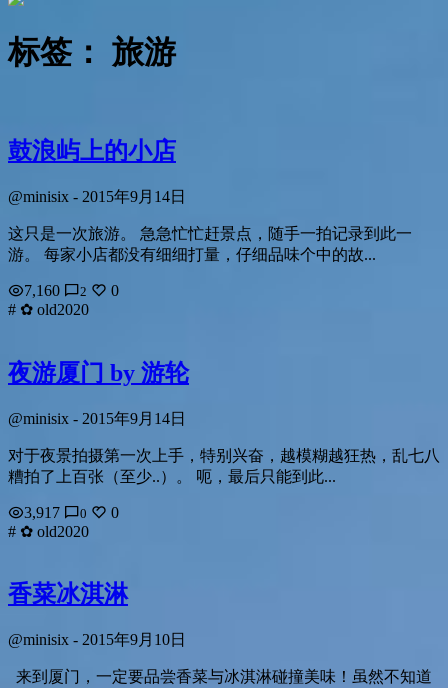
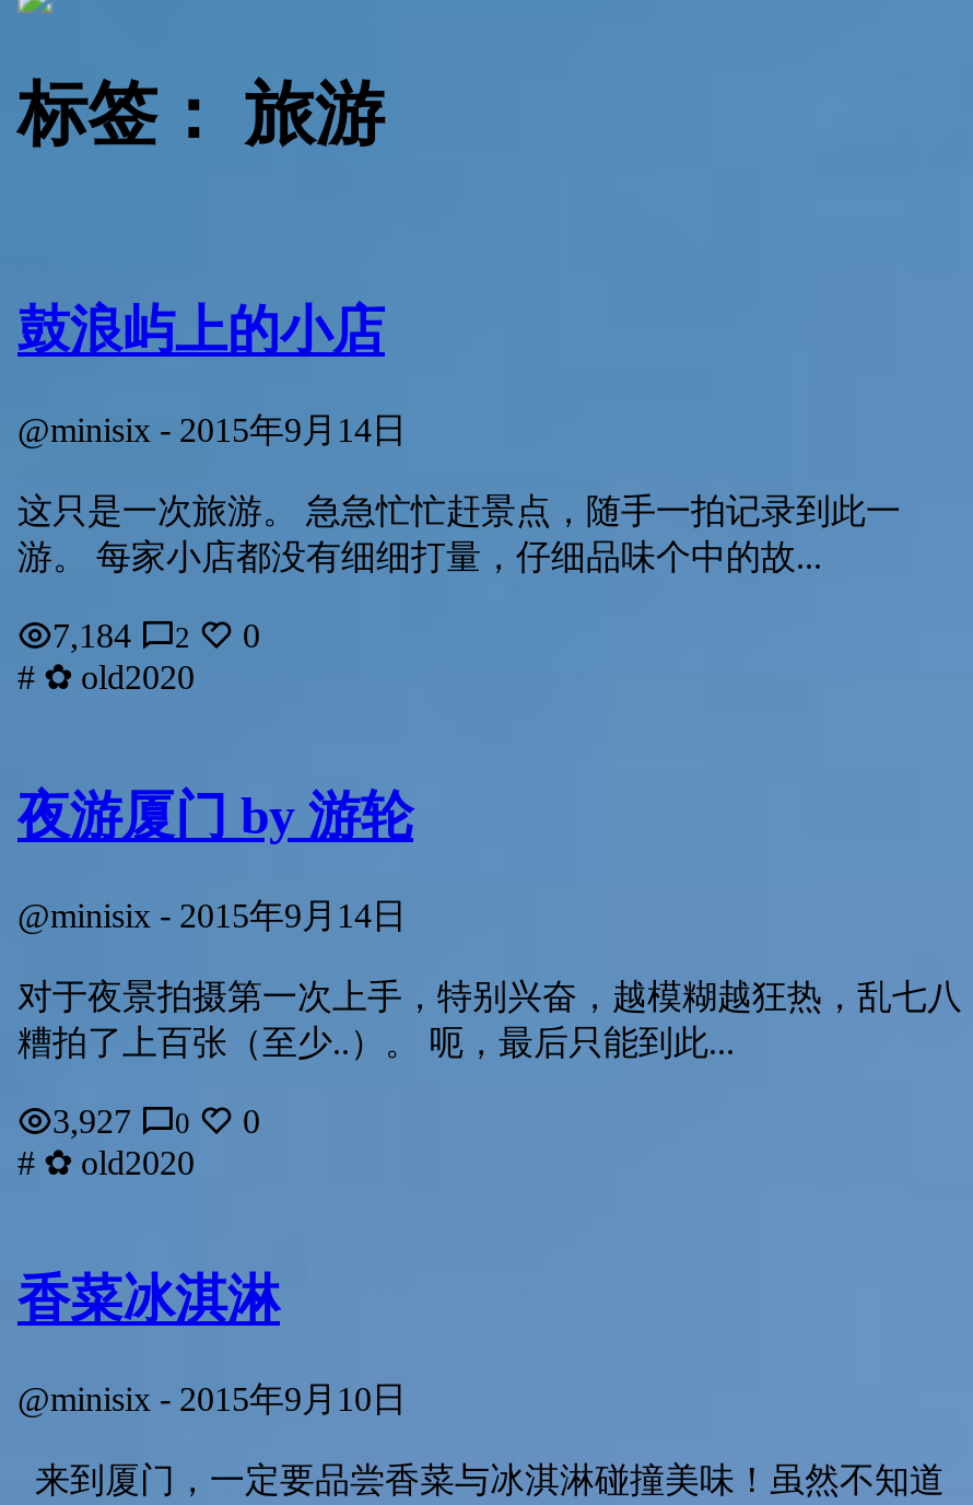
- 7,160 2 0
+ 7,184 2 0

- 3,917
+ 3,927
